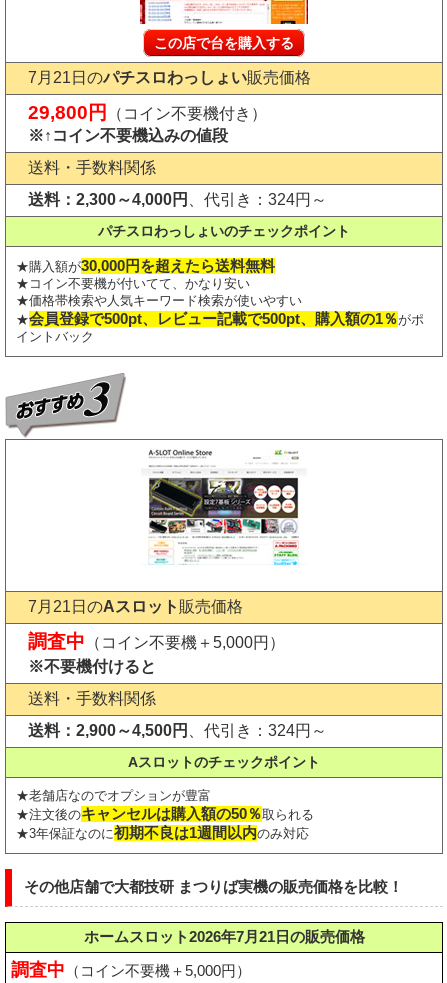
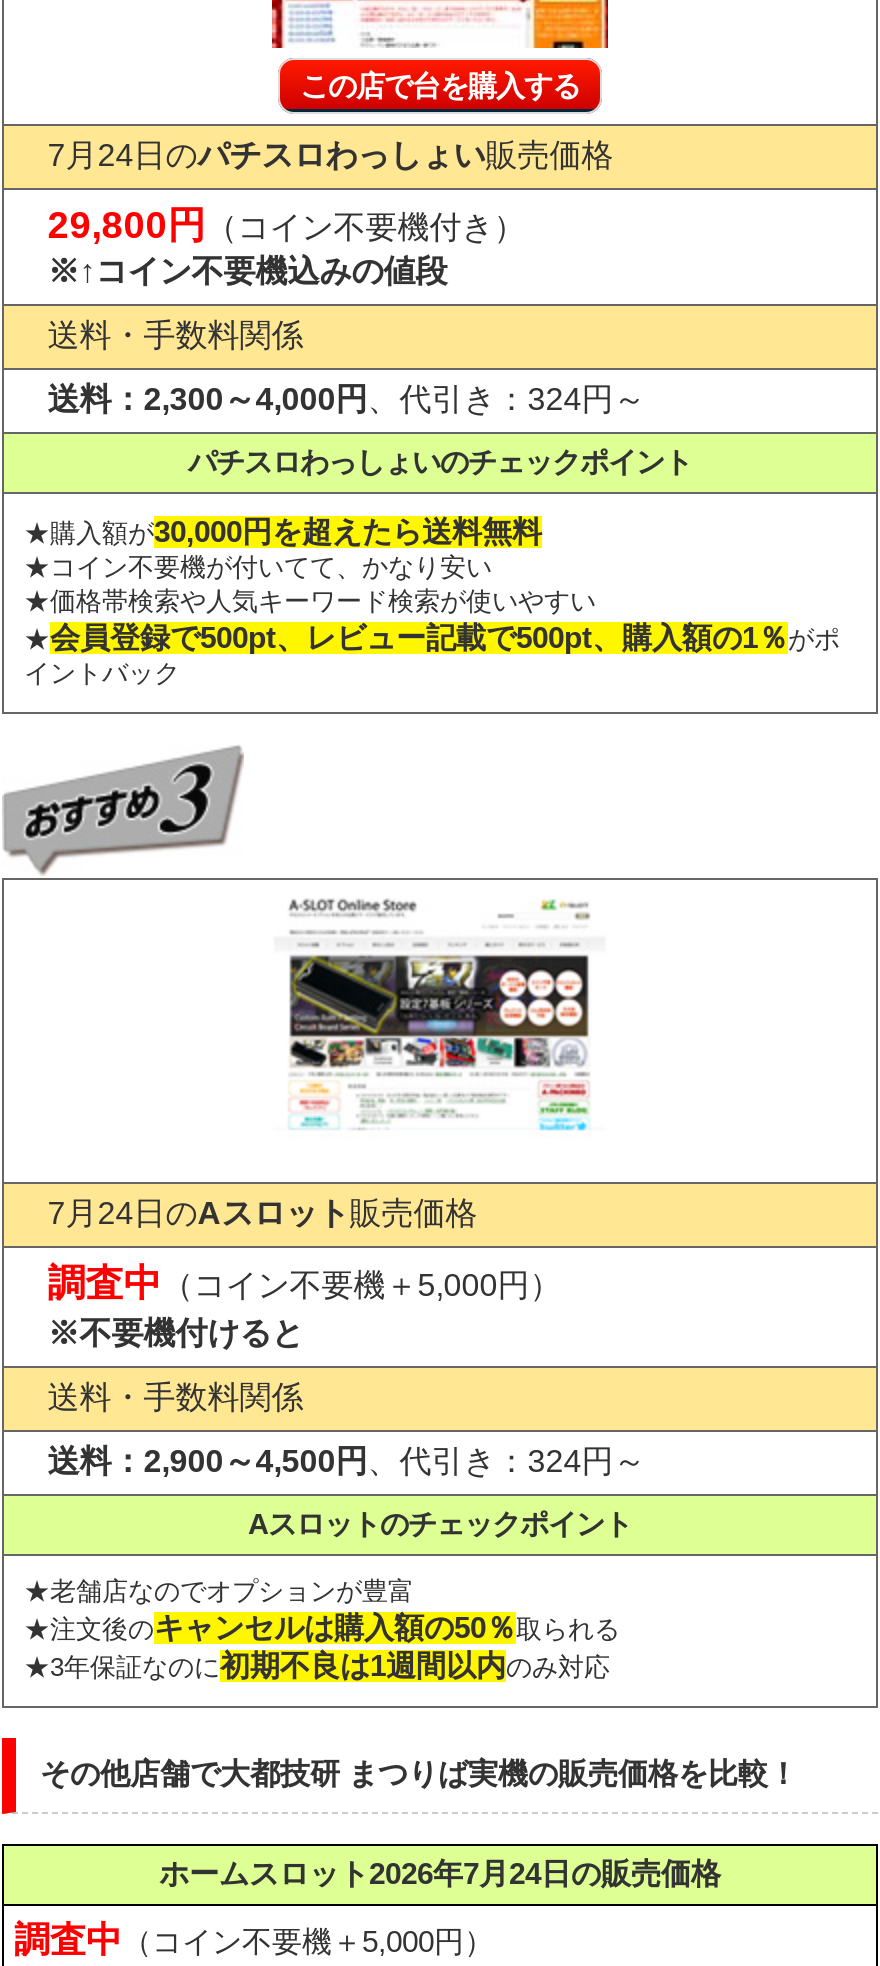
- 7月21日のパチスロわっしょい販売価格
+ 7月24日のパチスロわっしょい販売価格

- 7月21日のAスロット販売価格
+ 7月24日のAスロット販売価格

- ホームスロット2026年7月21日の販売価格
+ ホームスロット2026年7月24日の販売価格
